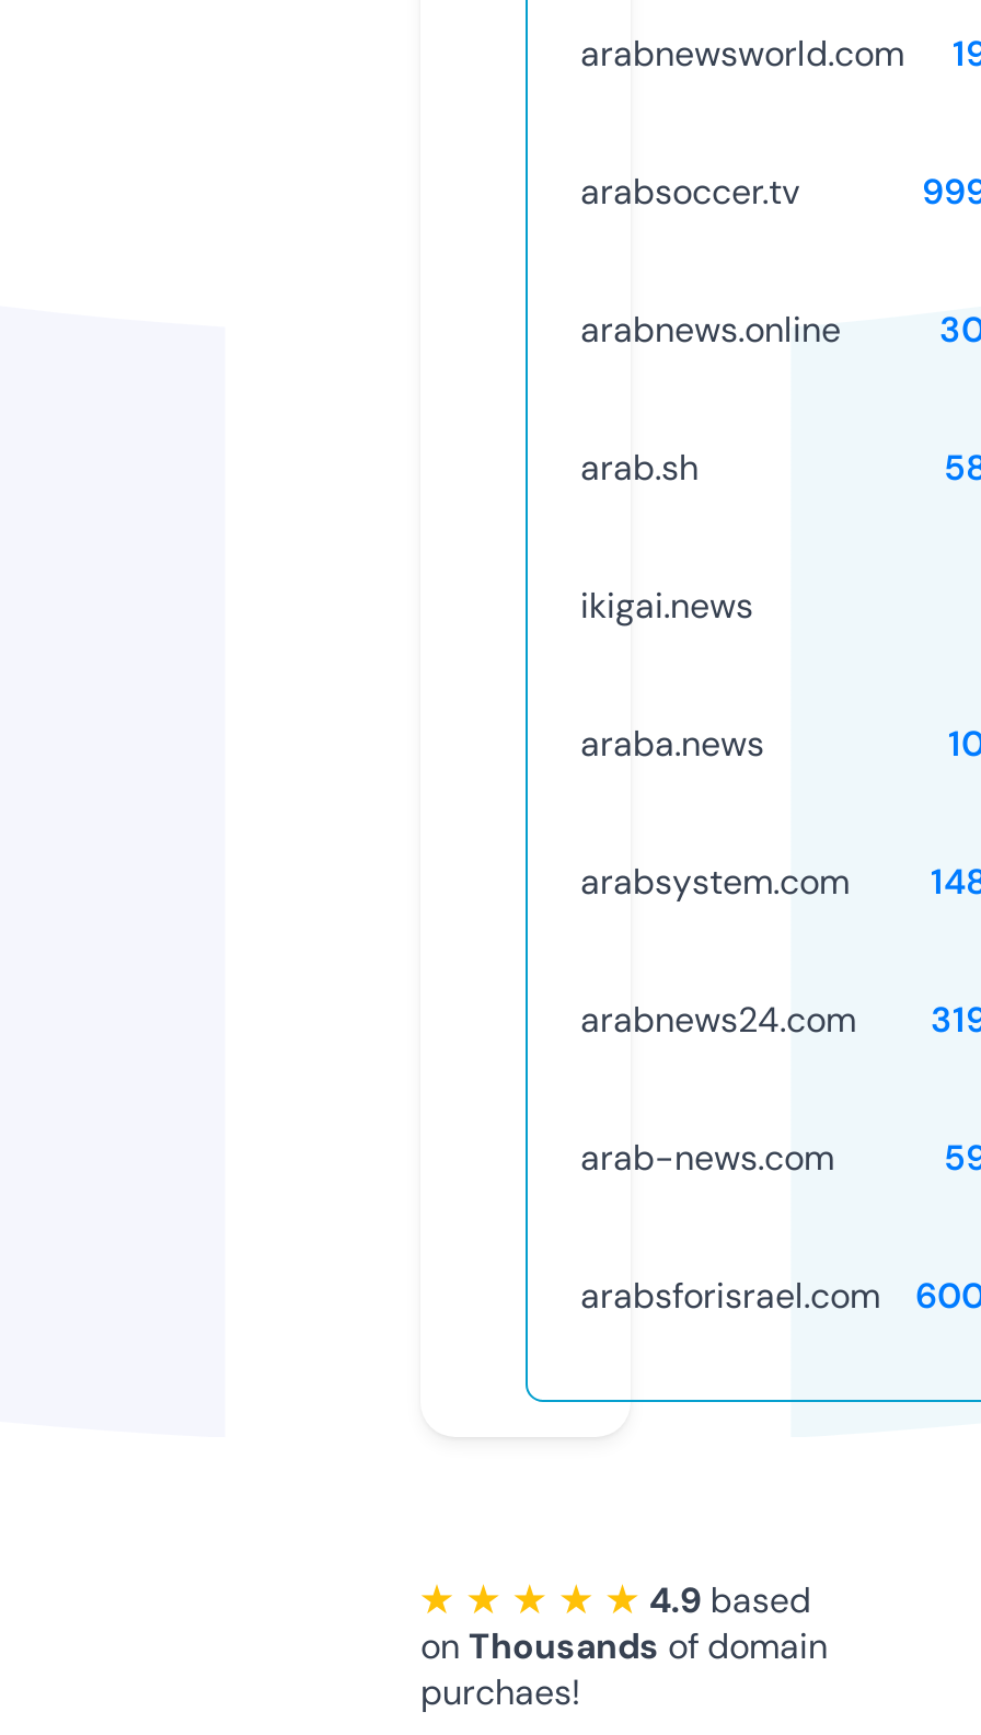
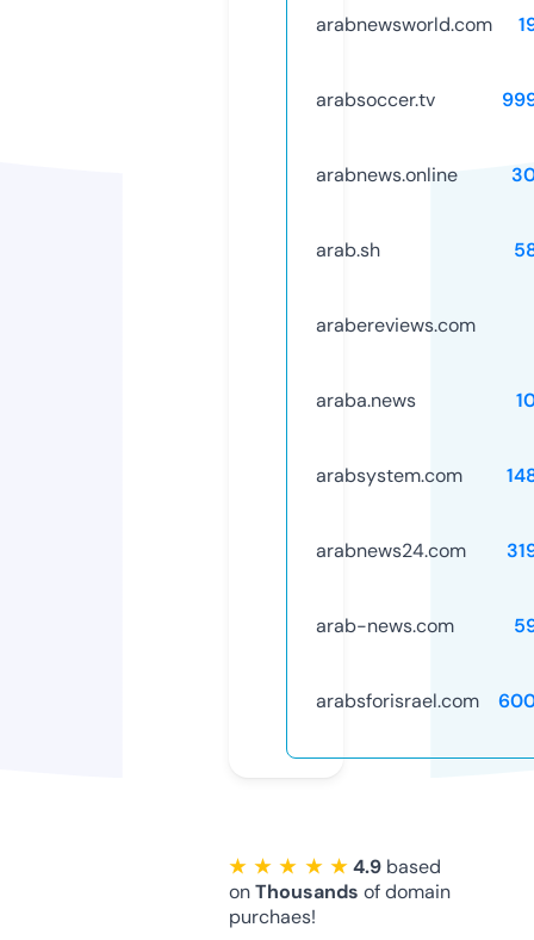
- ikigai.news
+ arabereviews.com
